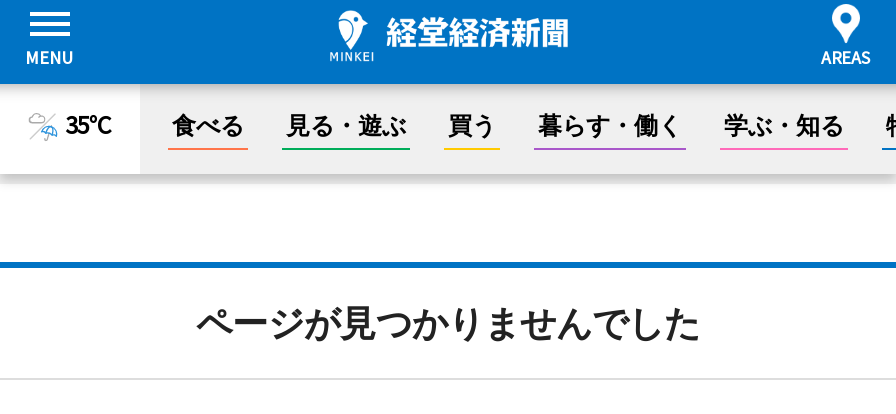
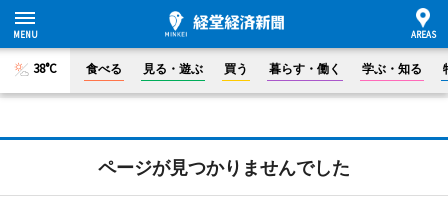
- 35°C
+ 38°C
